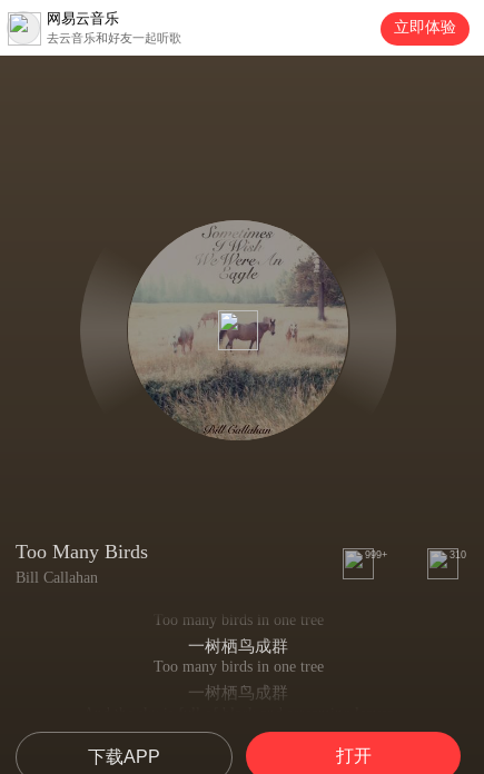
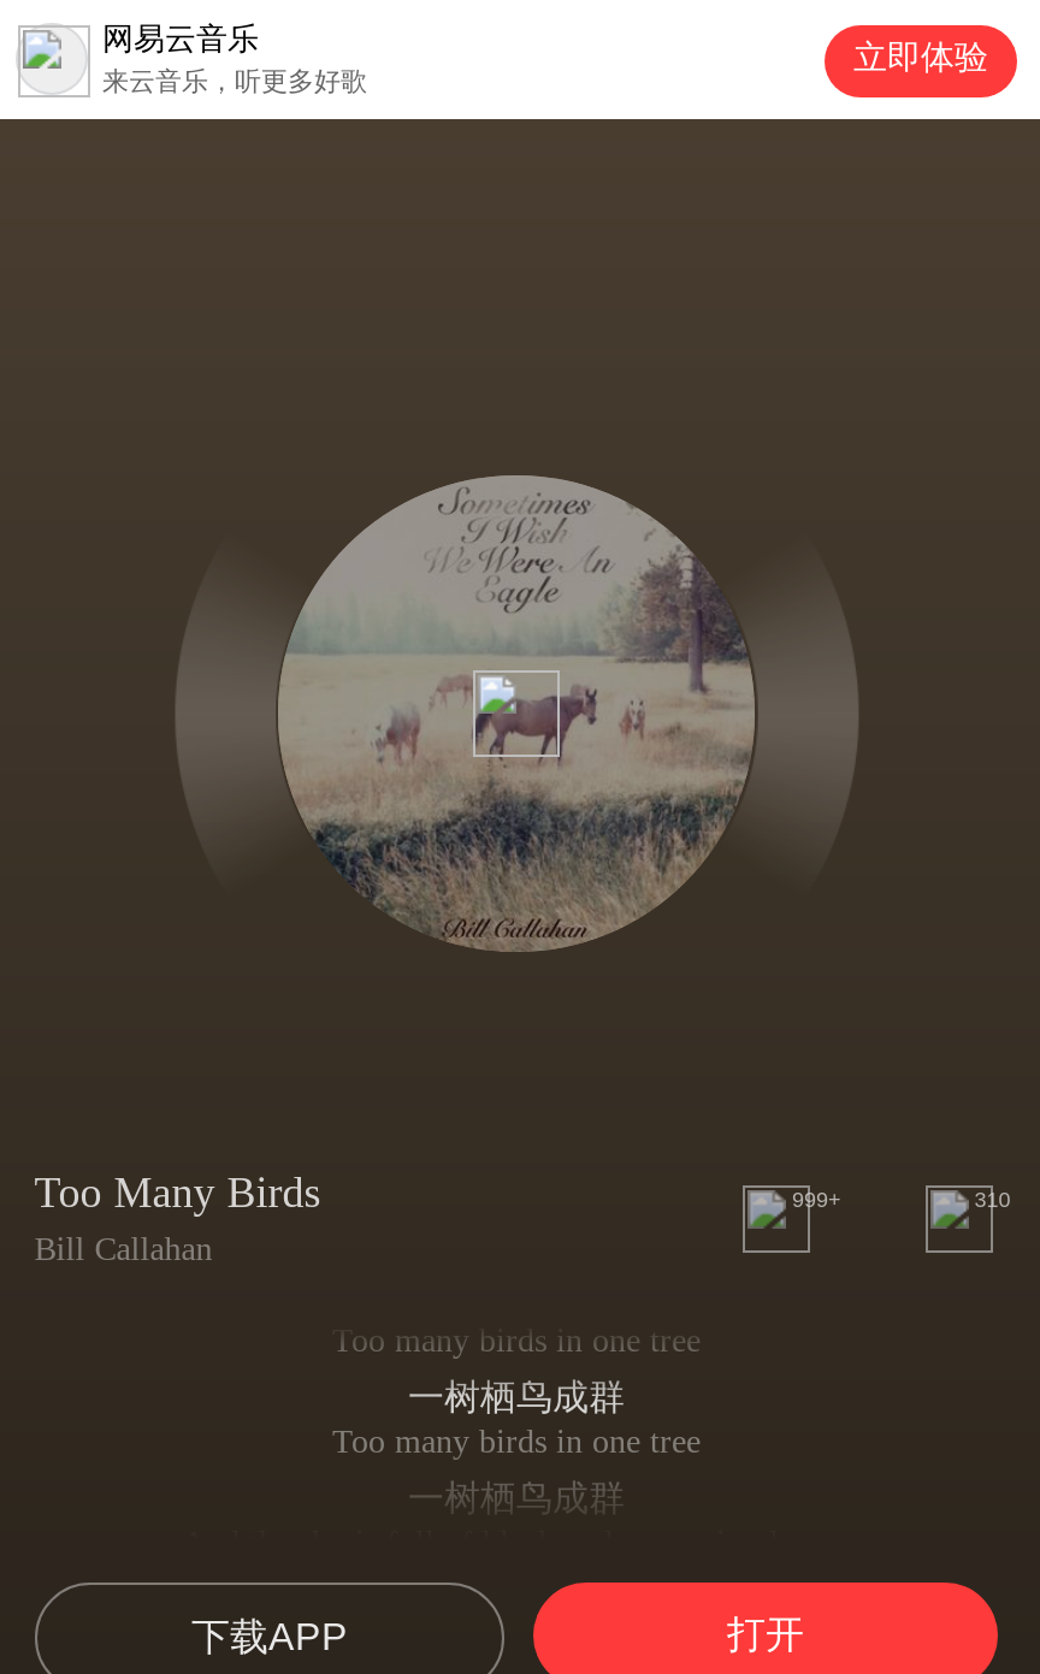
- 去云音乐和好友一起听歌
+ 来云音乐，听更多好歌
